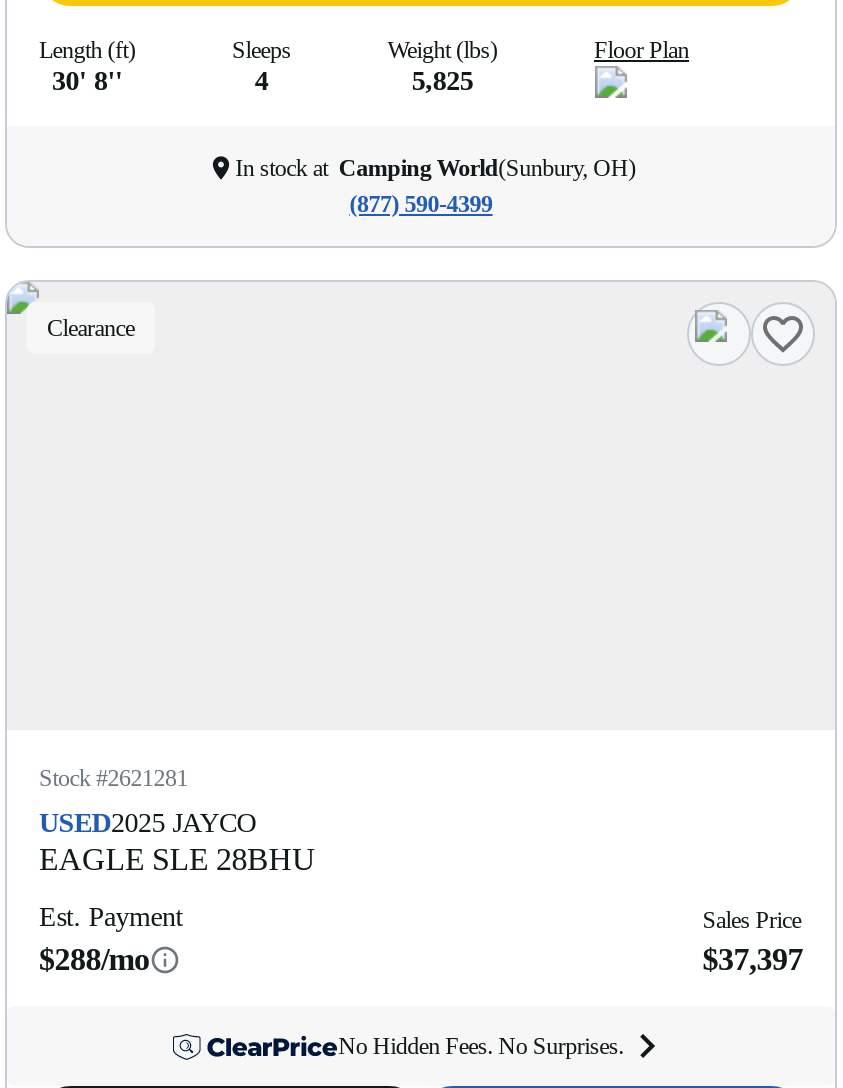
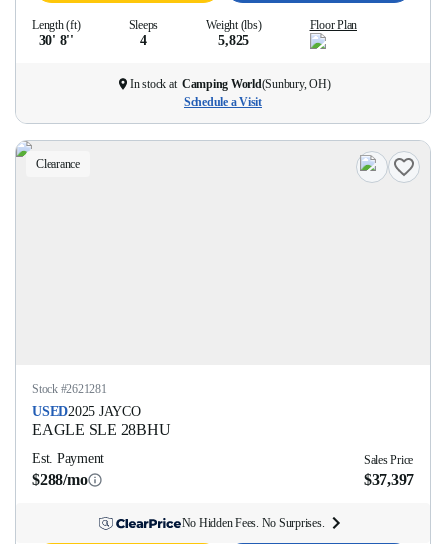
- (877) 590-4399
+ Schedule a Visit
